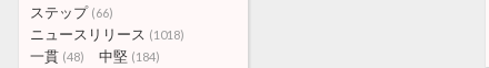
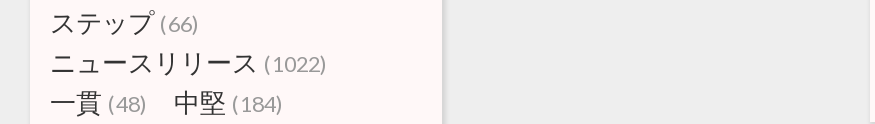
- ニュースリリース (1018)
+ ニュースリリース (1022)
